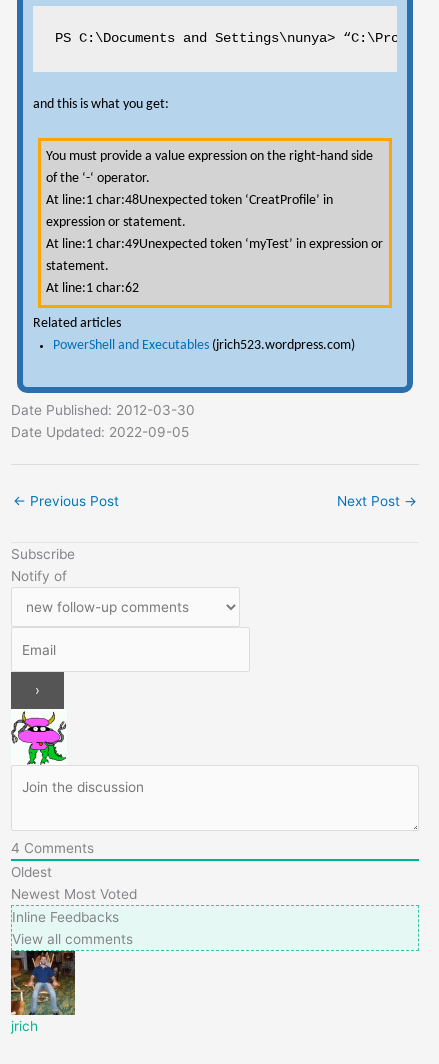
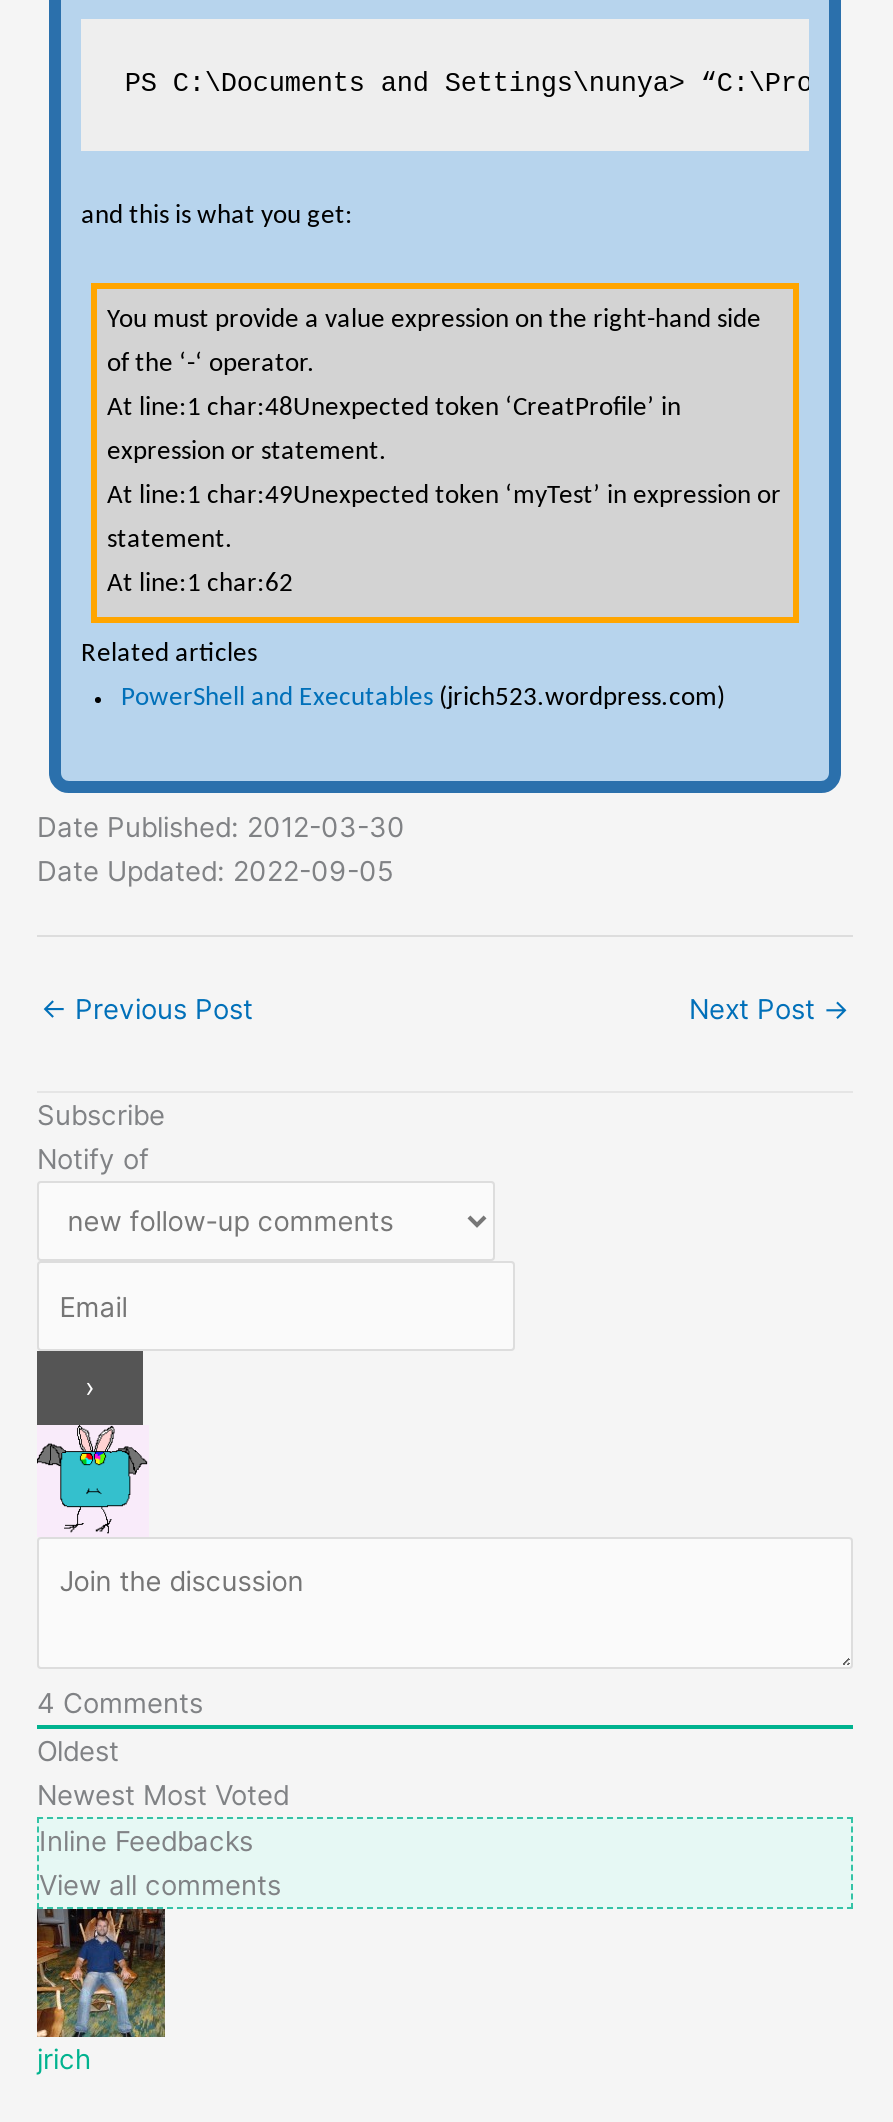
- [image]
+ [image]
